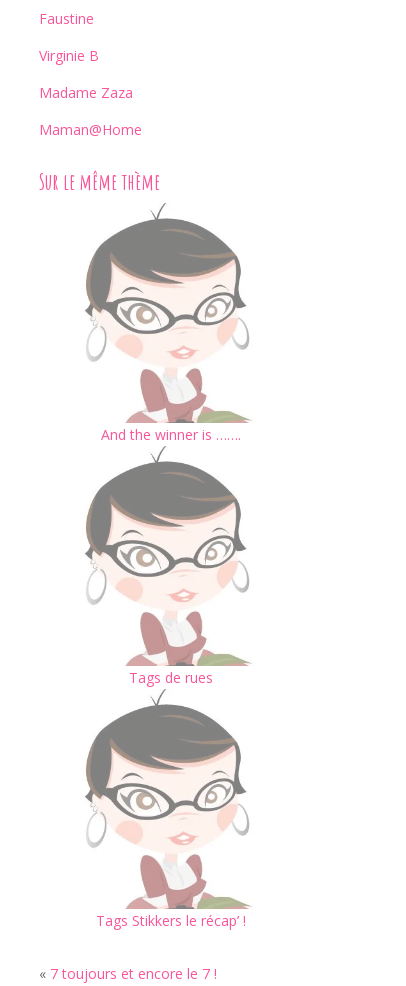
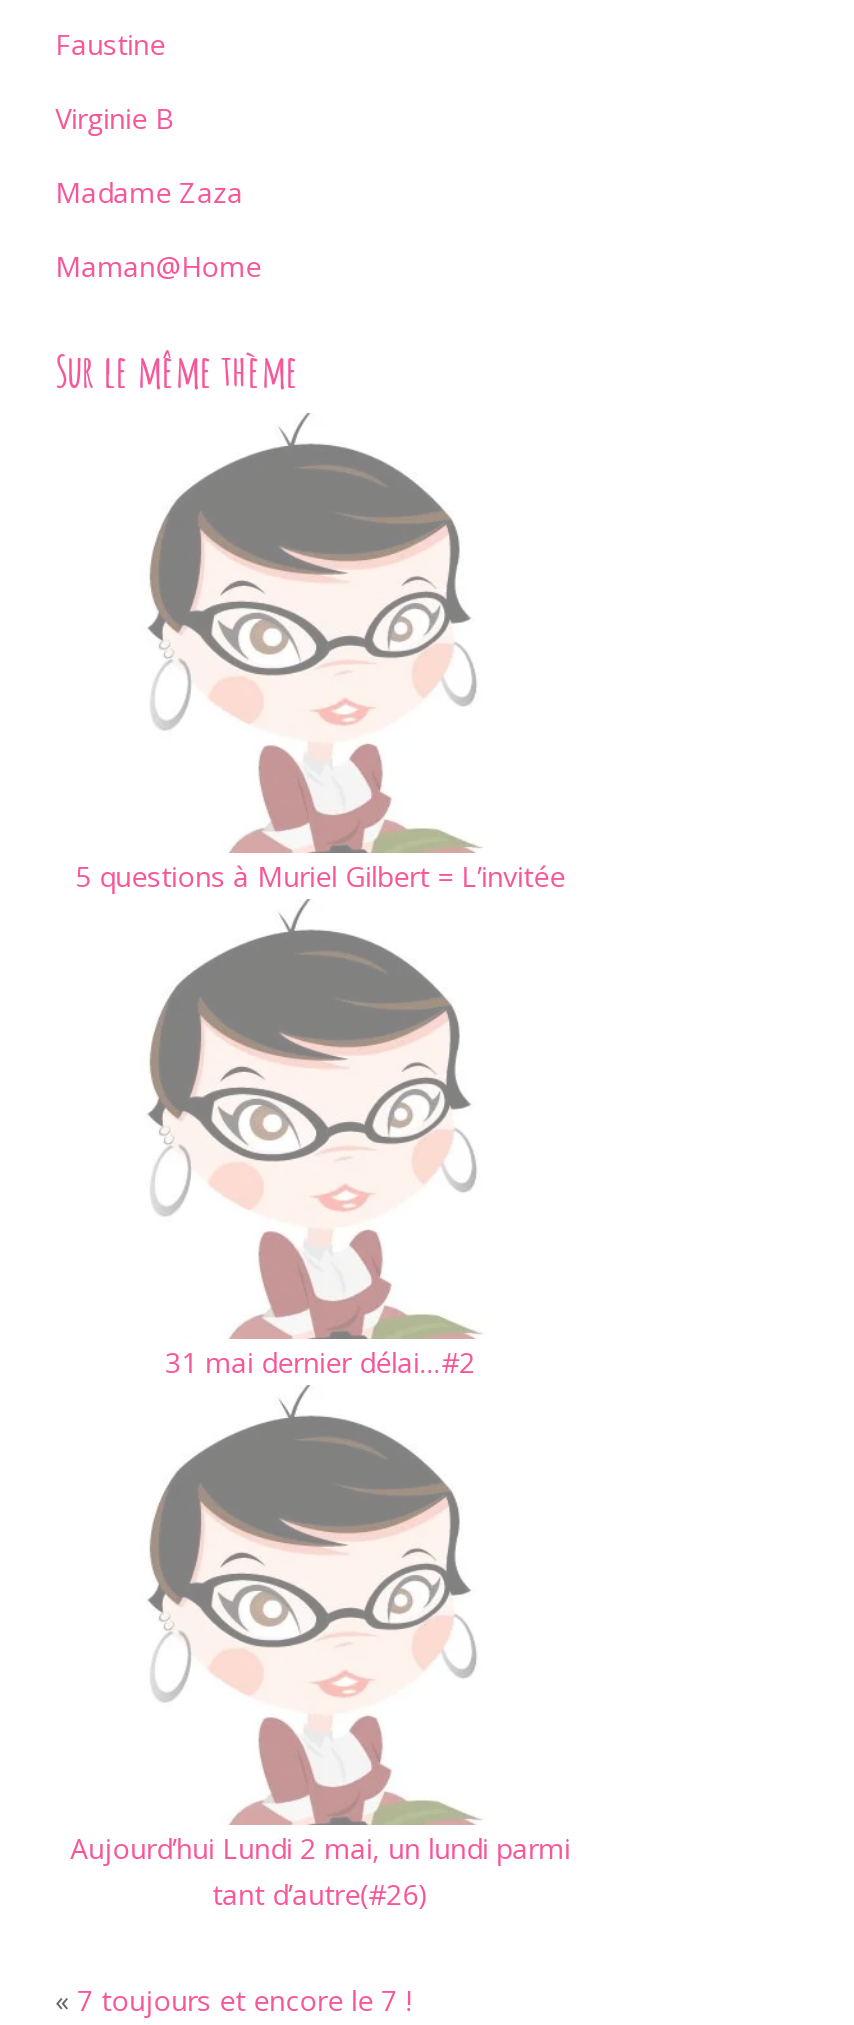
- And the winner is …….
+ 5 questions à Muriel Gilbert = L’invitée

- Tags de rues
+ 31 mai dernier délai…#2

- Tags Stikkers le récap’ !
+ Aujourd’hui Lundi 2 mai, un lundi parmi
+ tant d’autre(#26)
